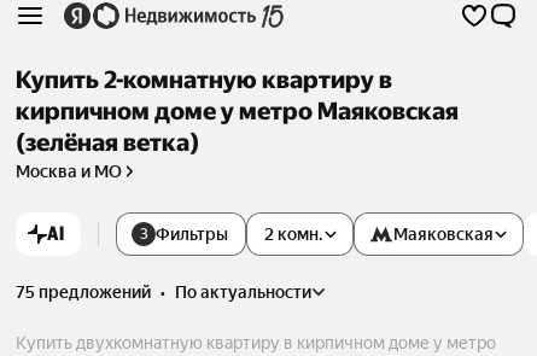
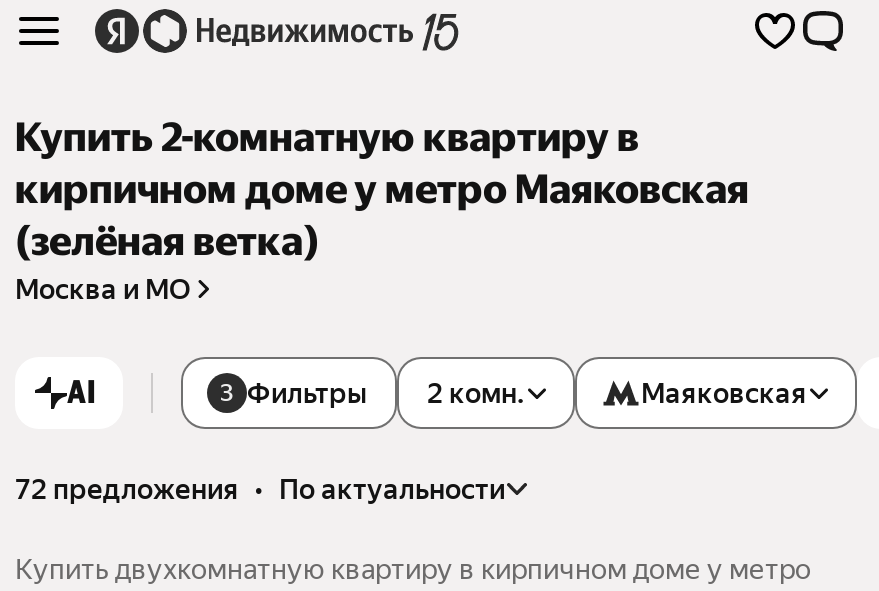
- 75 предложений • по актуальности
+ 72 предложения • по актуальности
